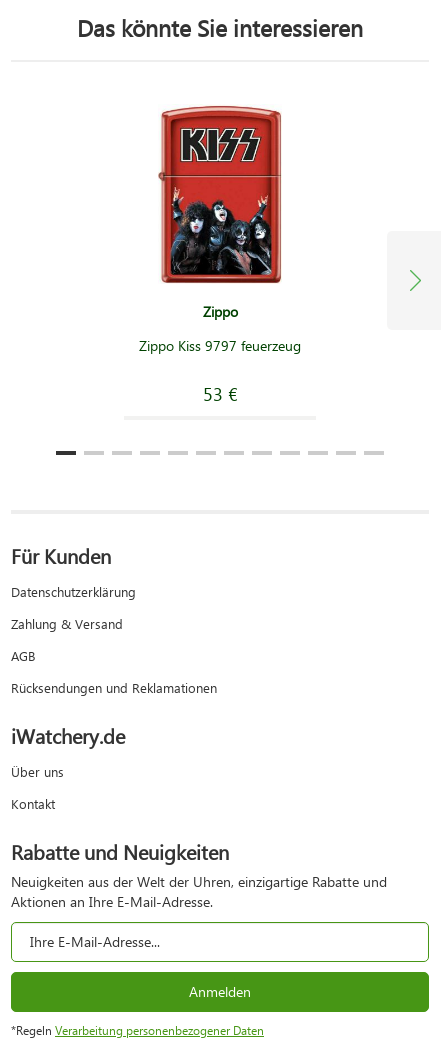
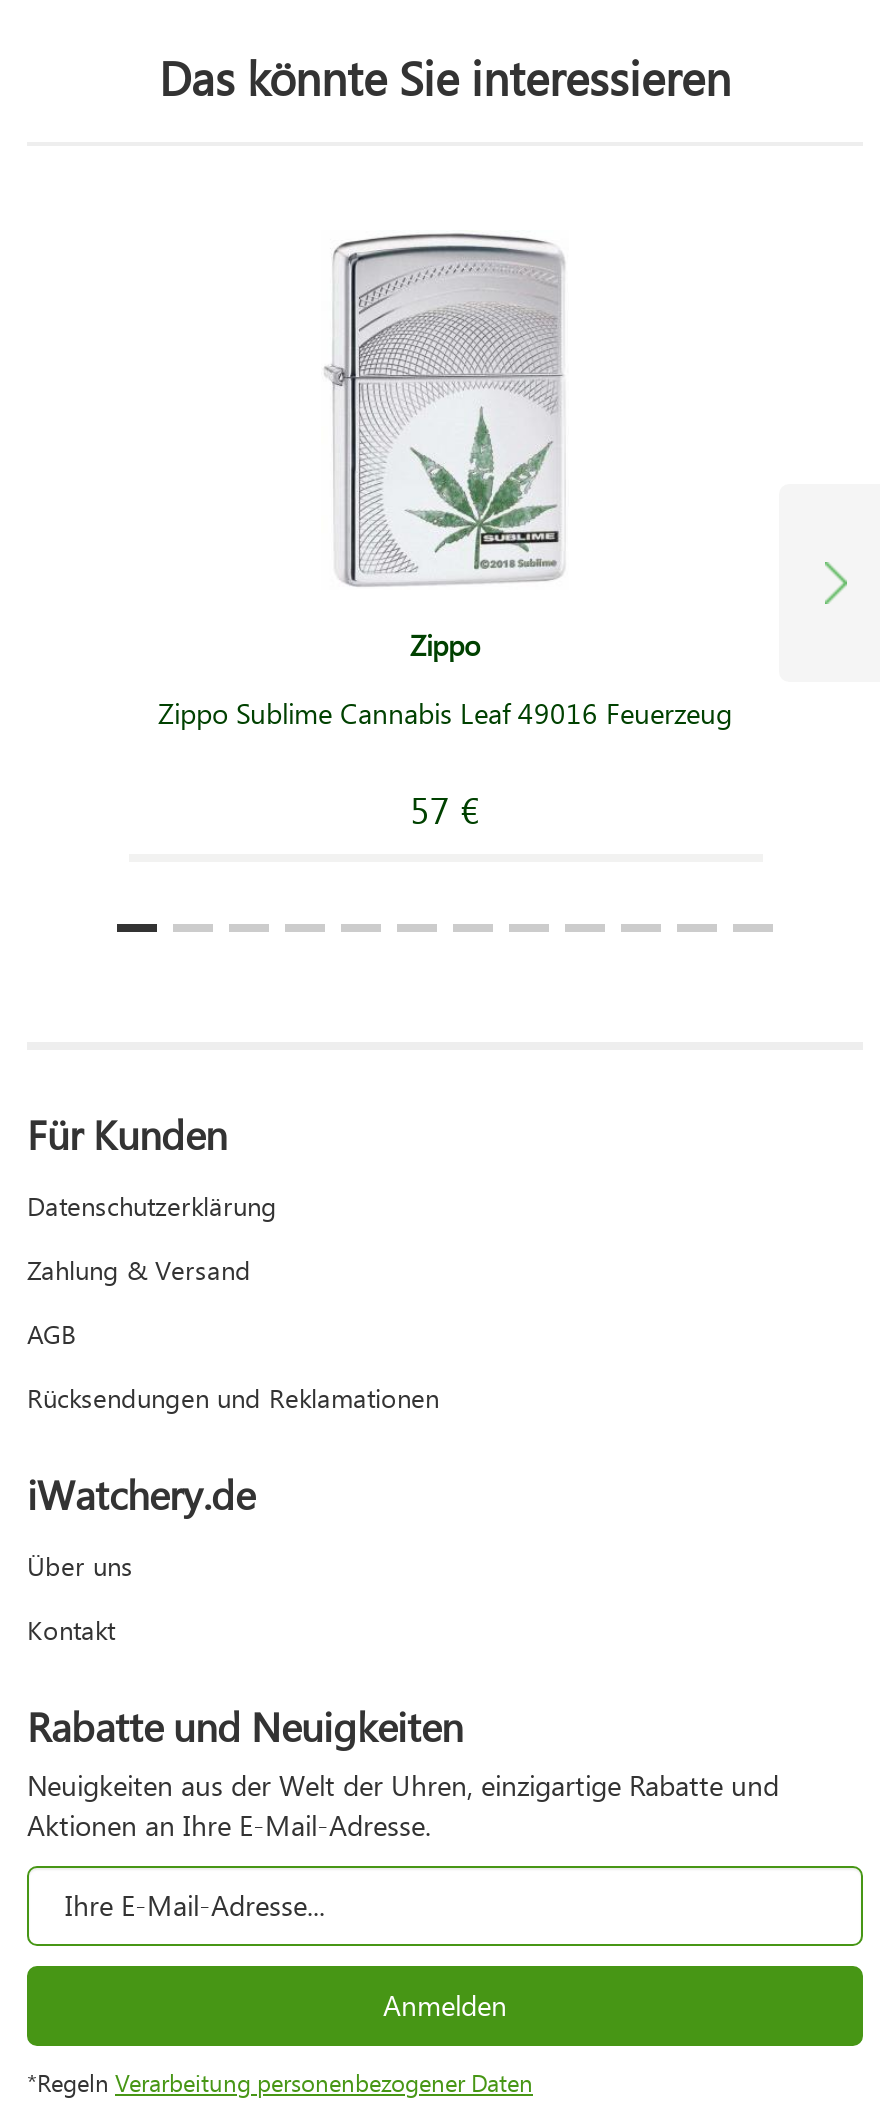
- [image]
+ [image]

- Zippo Kiss 9797 feuerzeug
+ Zippo Sublime Cannabis Leaf 49016 Feuerzeug

- 53 €
+ 57 €
